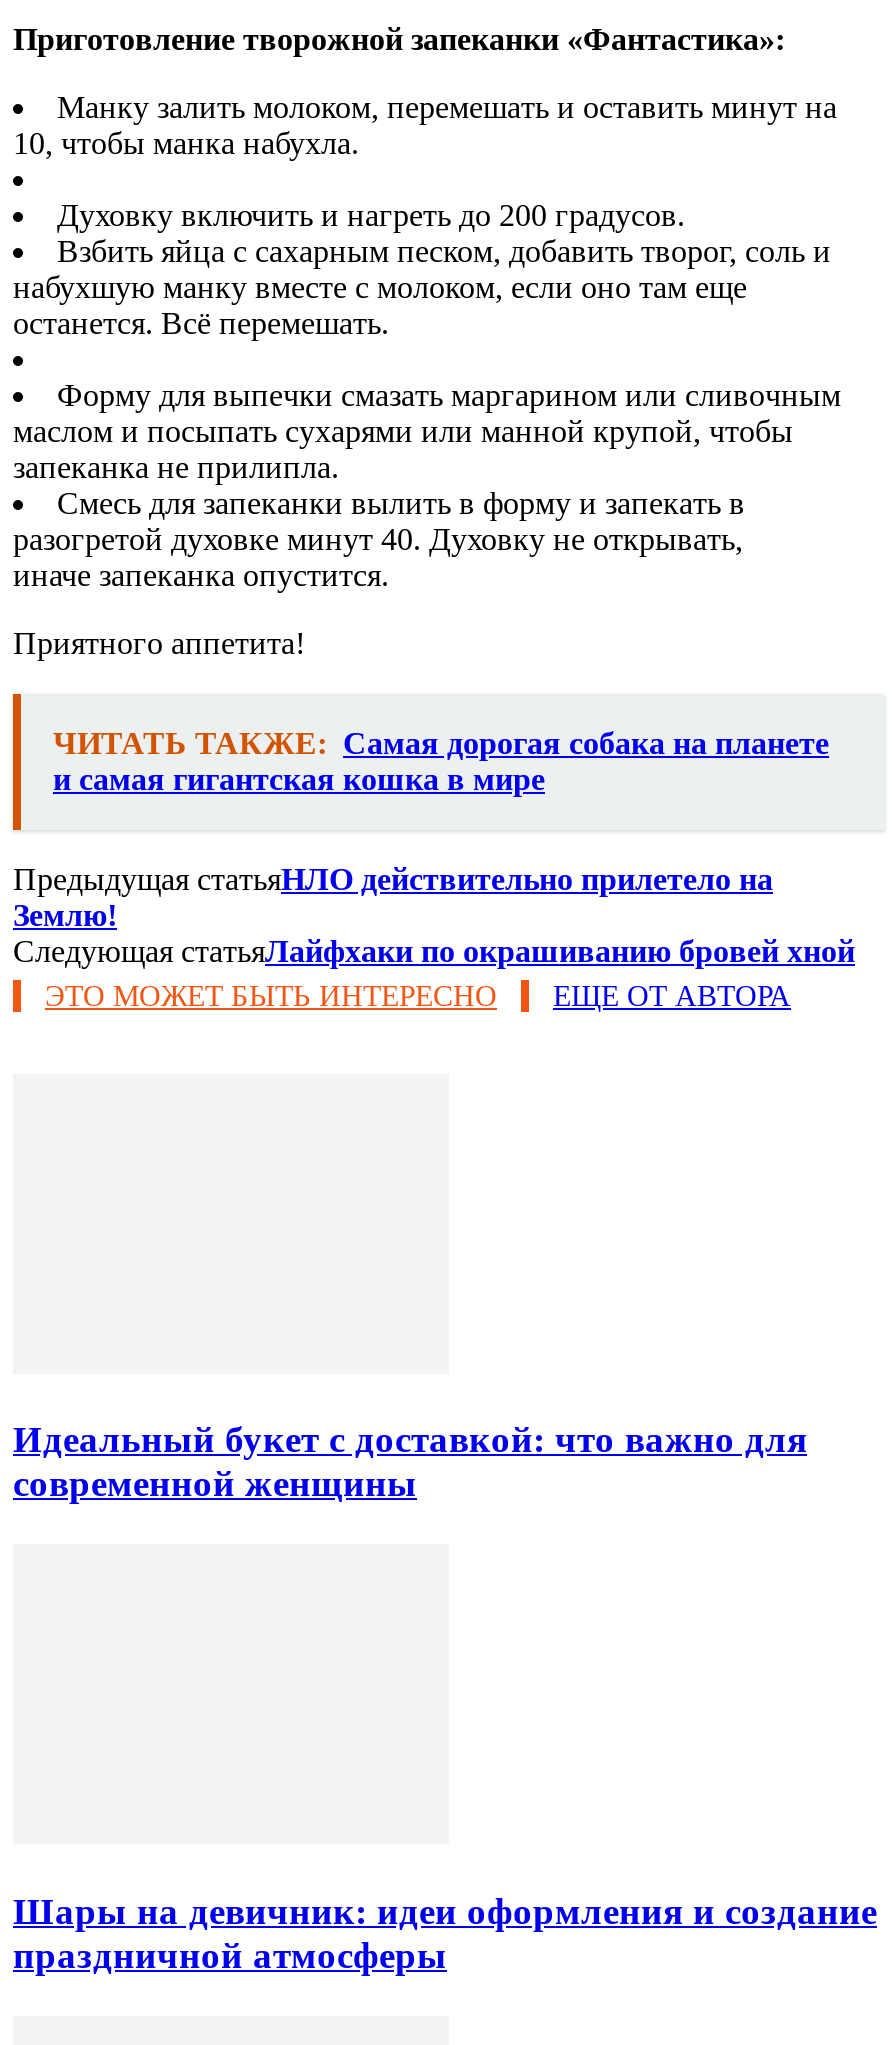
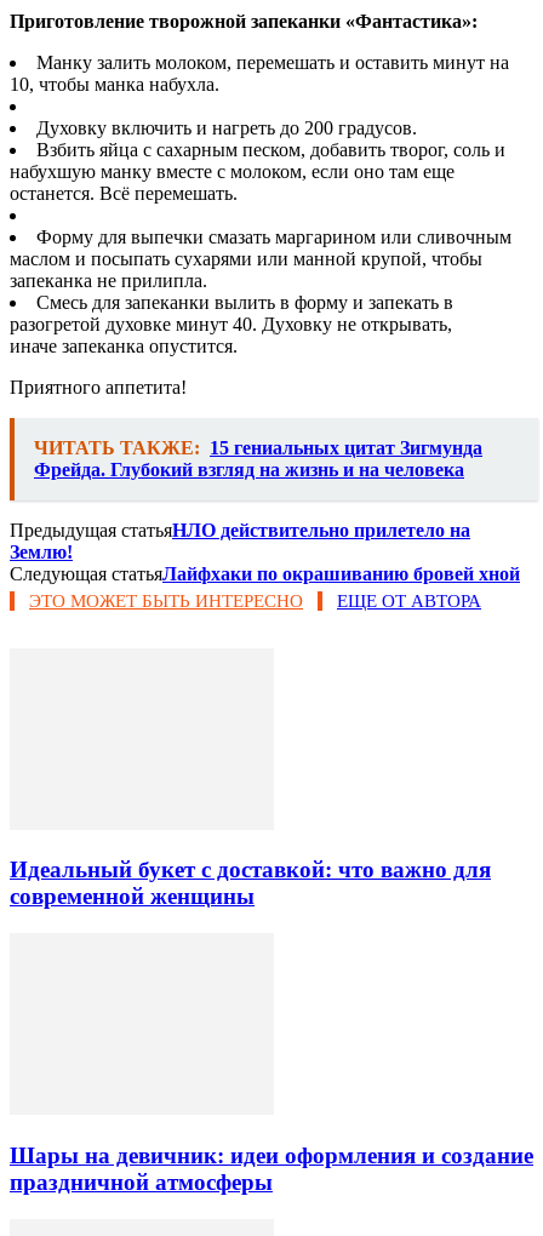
- ЧИТАТЬ ТАКЖЕ: Самая дорогая собака на планете
- и самая гигантская кошка в мире
+ ЧИТАТЬ ТАКЖЕ: 15 гениальных цитат Зигмунда
+ Фрейда. Глубокий взгляд на жизнь и на человека
